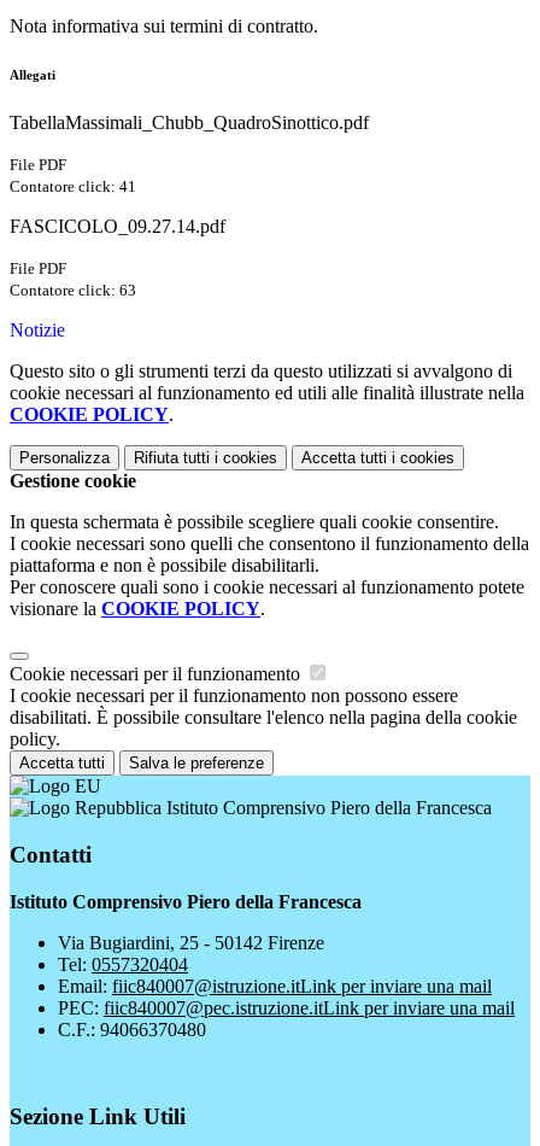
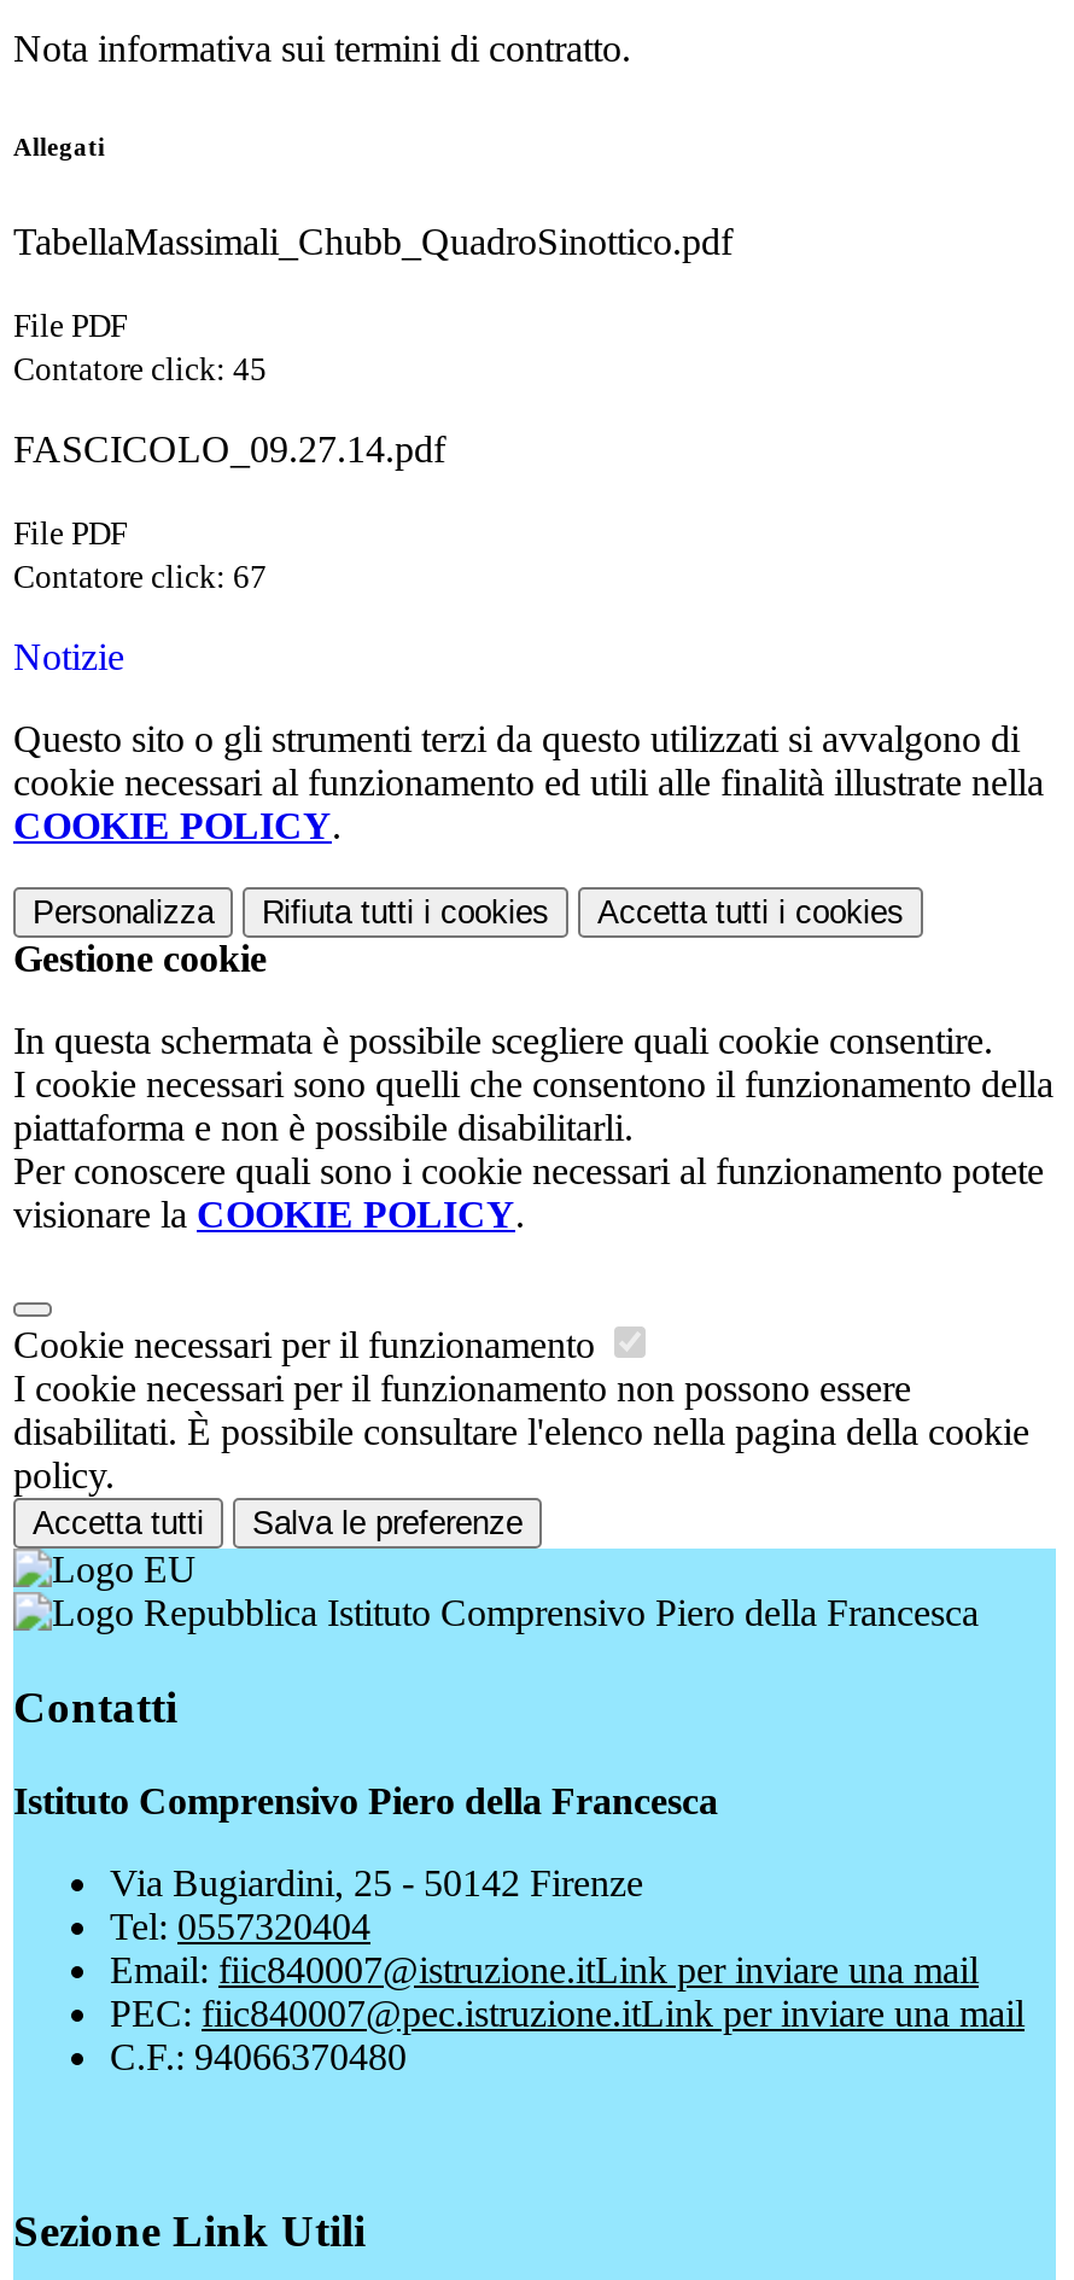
- Contatore click: 41
+ Contatore click: 45

- Contatore click: 63
+ Contatore click: 67
